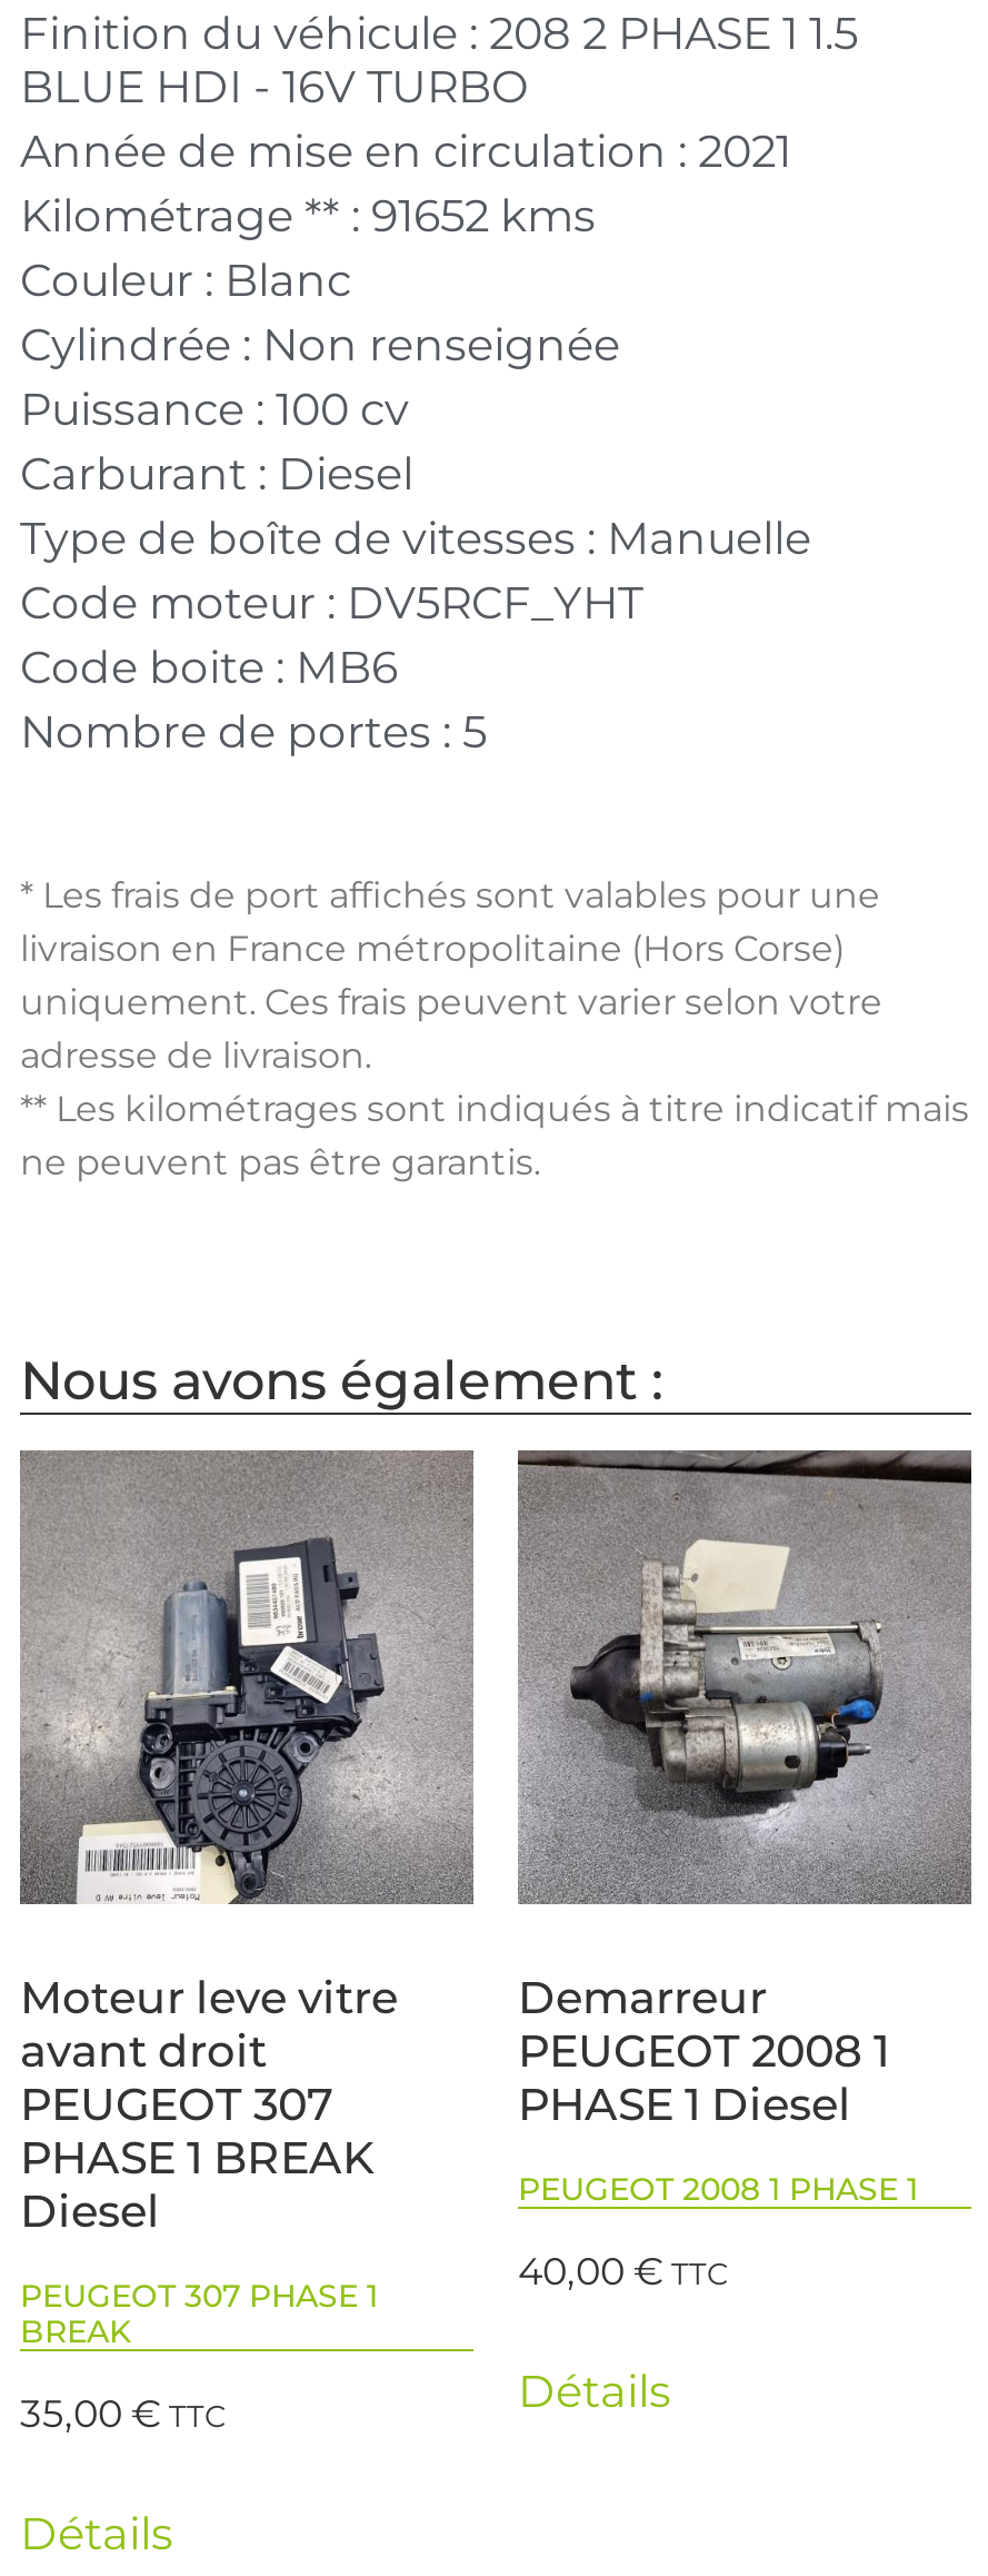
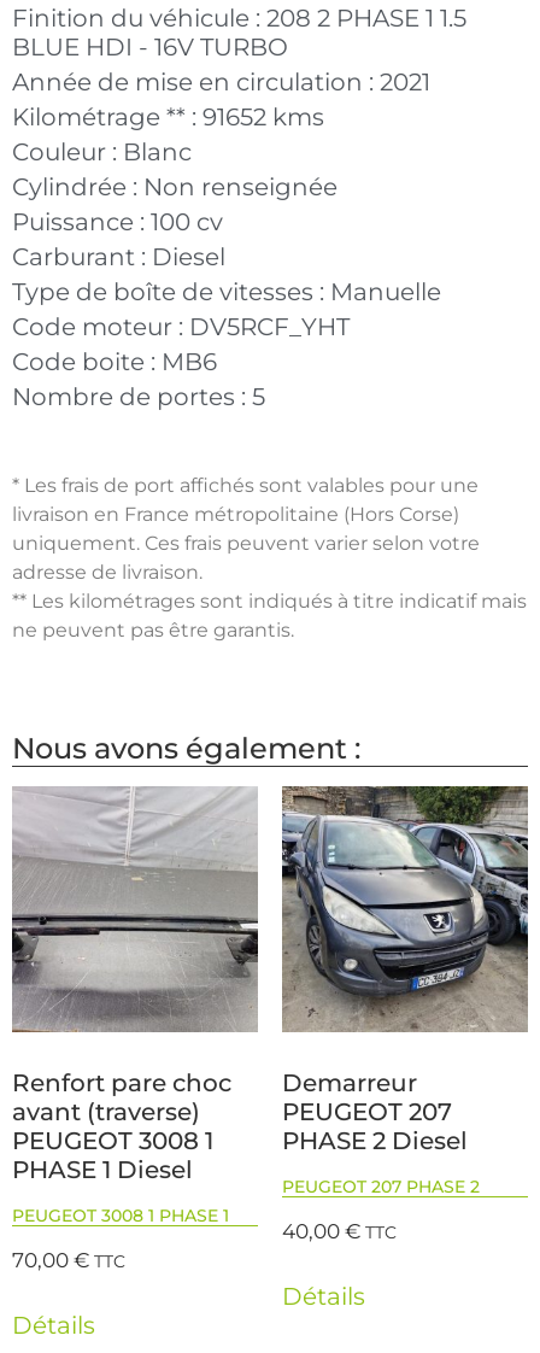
- [image]
- Moteur leve vitre
- avant droit
- PEUGEOT 307
- PHASE 1 BREAK
- Diesel
+ [image]
+ Renfort pare choc
+ avant (traverse)
+ PEUGEOT 3008 1
+ PHASE 1 Diesel

- [image]
+ [image]

- PEUGEOT 2008 1
- PHASE 1 Diesel
+ PEUGEOT 207
+ PHASE 2 Diesel

- PEUGEOT 2008 1 PHASE 1
+ PEUGEOT 207 PHASE 2

- PEUGEOT 307 PHASE 1
- BREAK
+ PEUGEOT 3008 1 PHASE 1

- 35,00 € TTC
+ 70,00 € TTC
